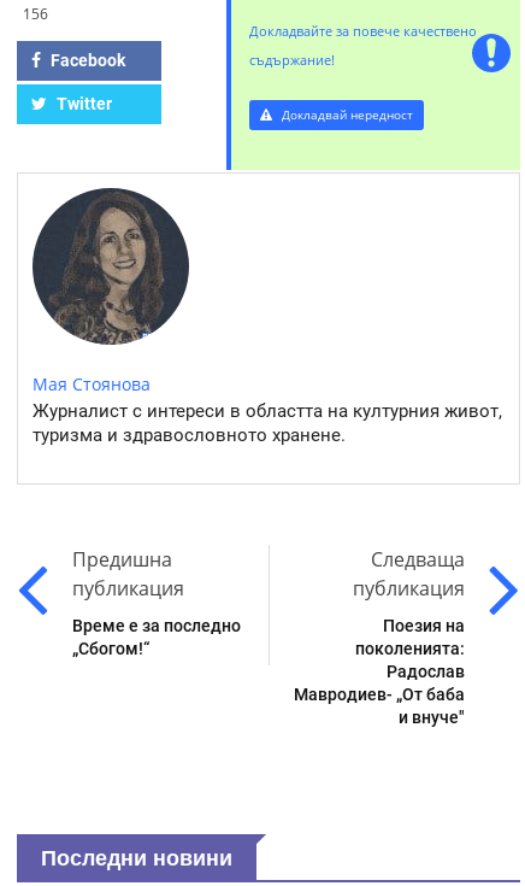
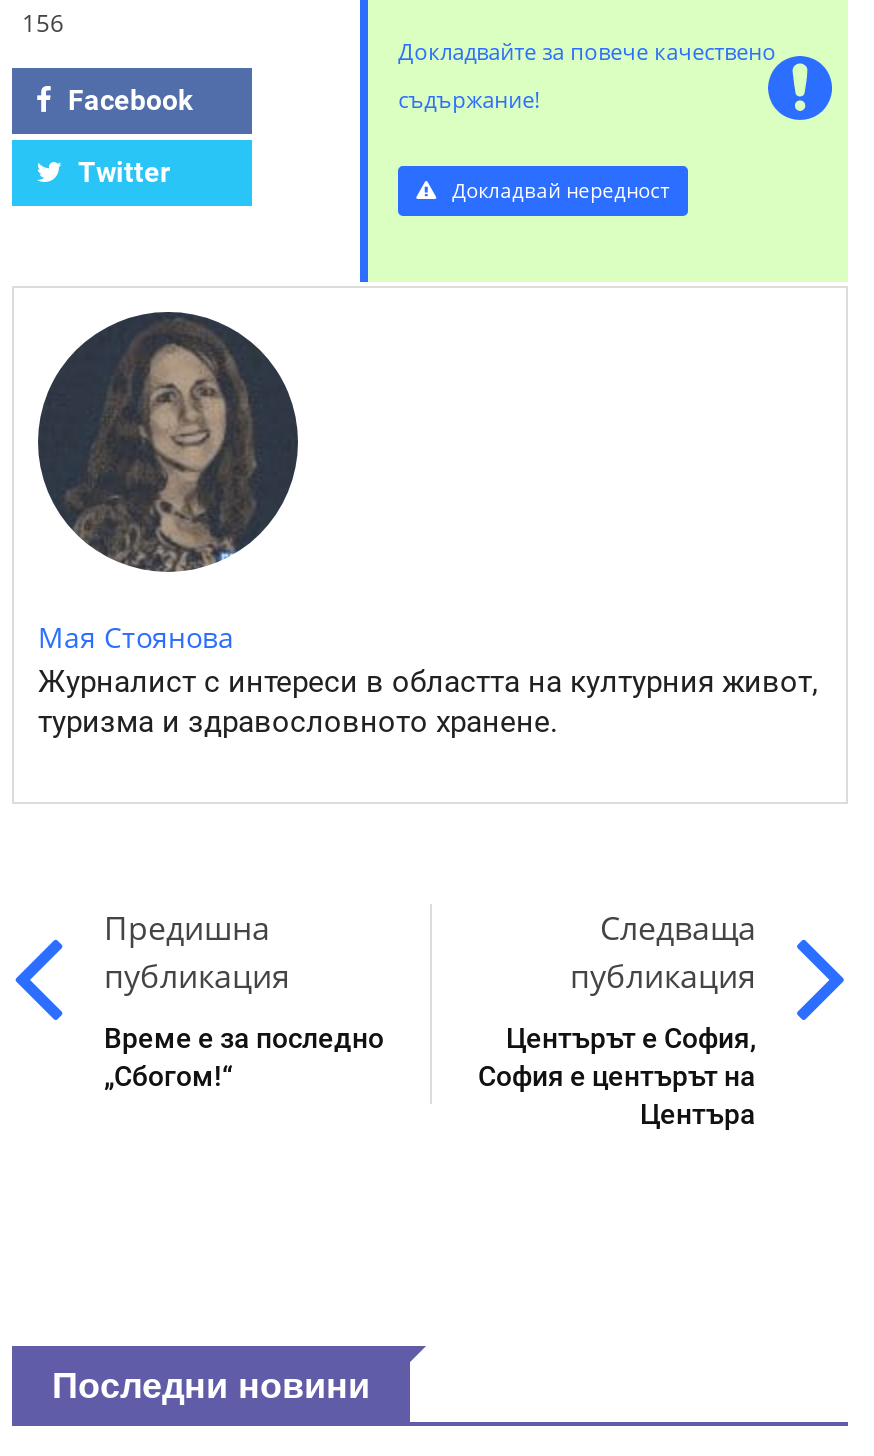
- Поезия на
- поколенията:
- Радослав
- Мавродиев- „От баба
- и внуче"
+ Центърът е София,
+ София е центърът на
+ Центъра
